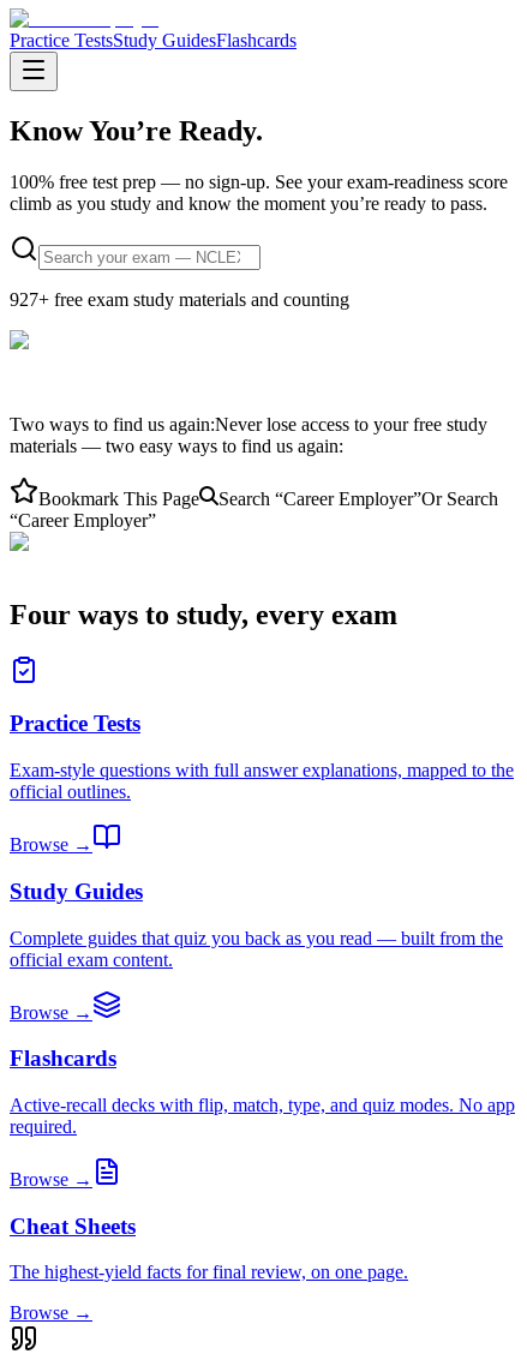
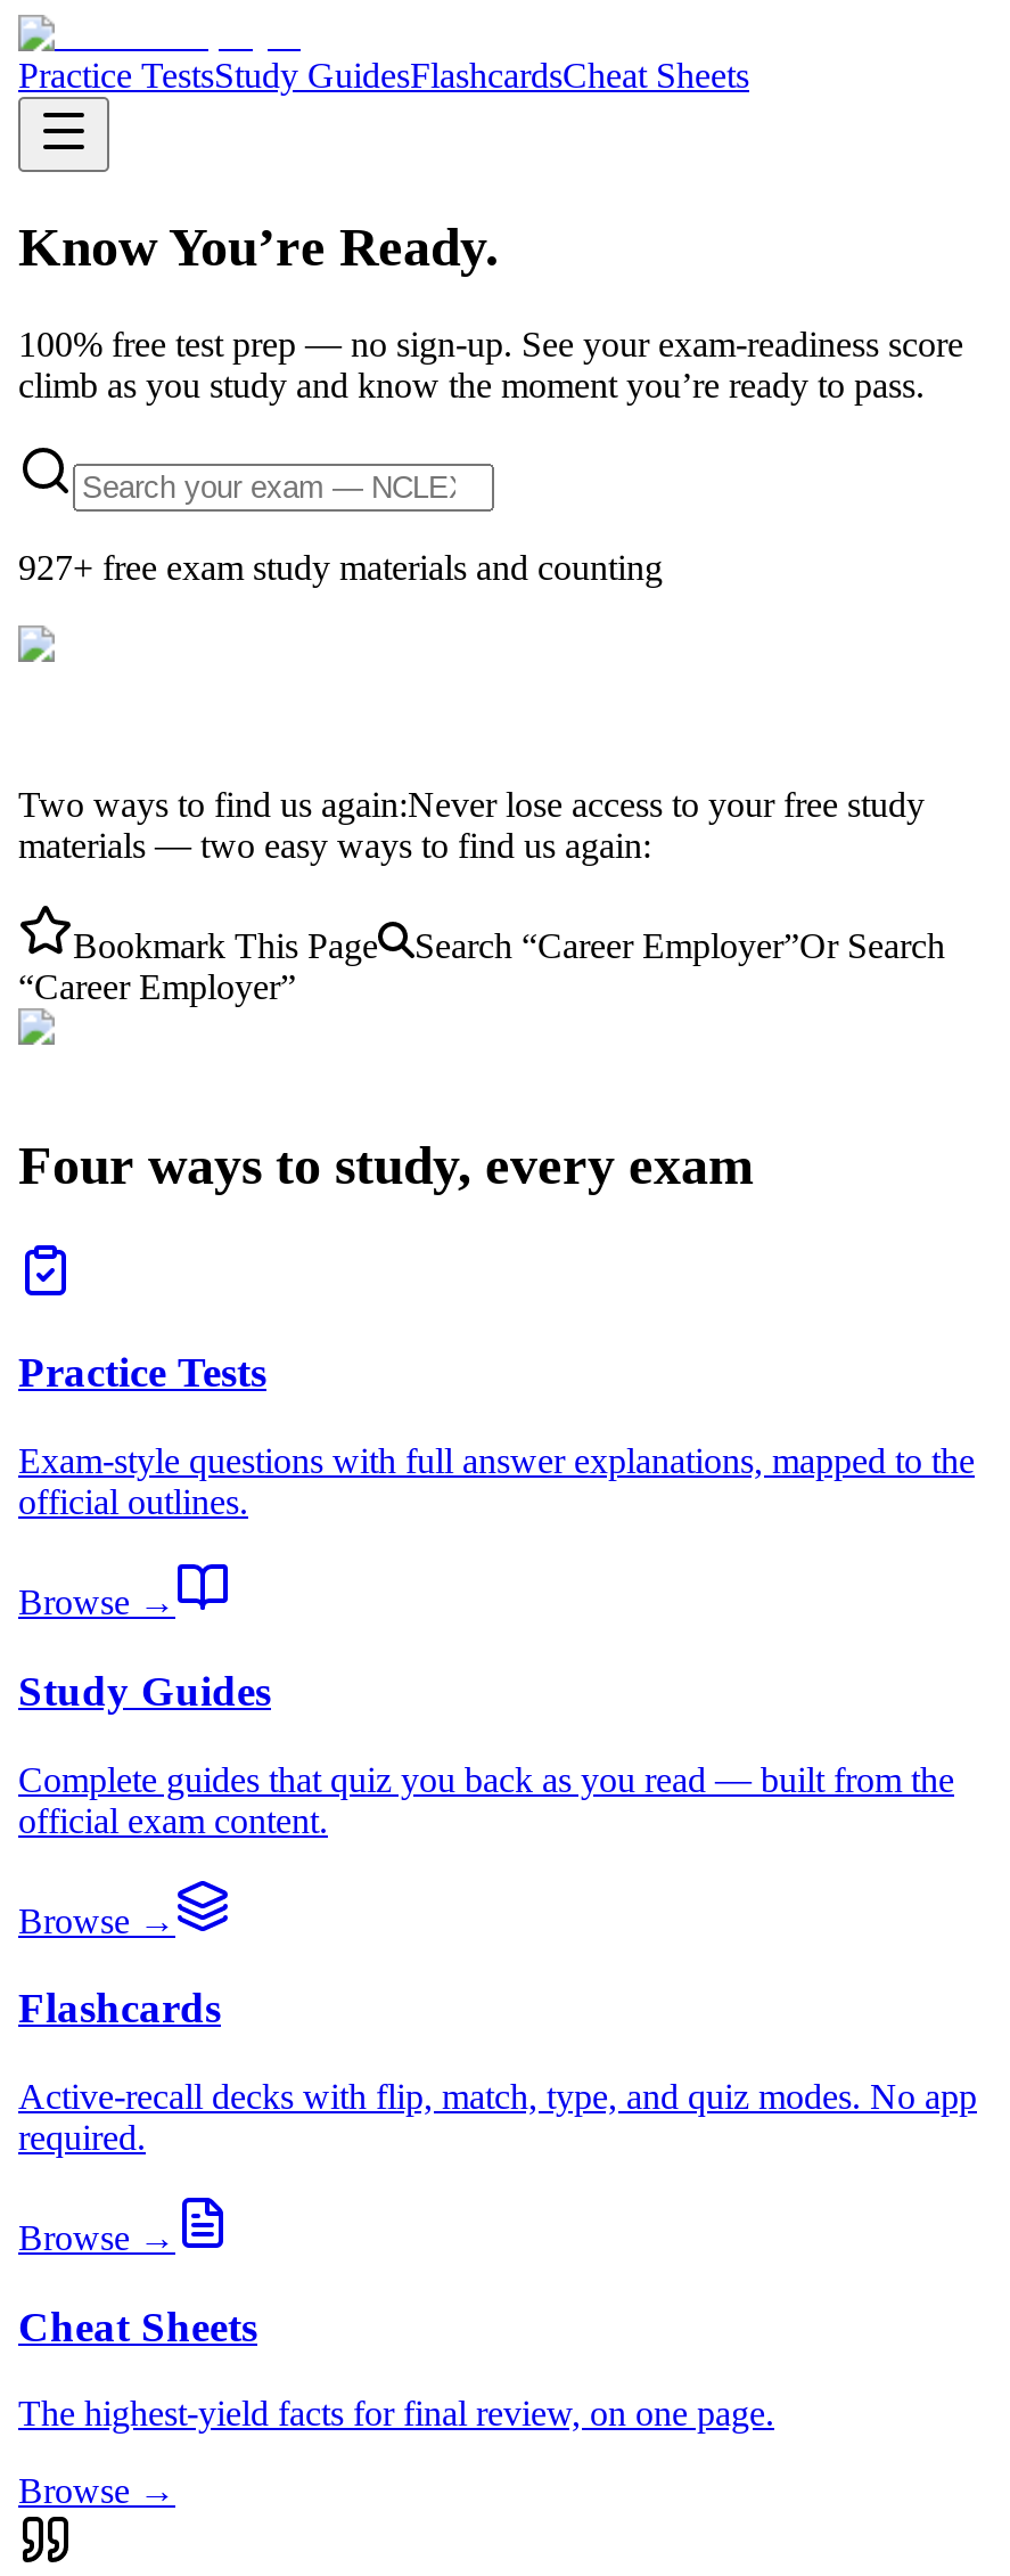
- Practice TestsStudy GuidesFlashcards
+ Practice TestsStudy GuidesFlashcardsCheat Sheets
